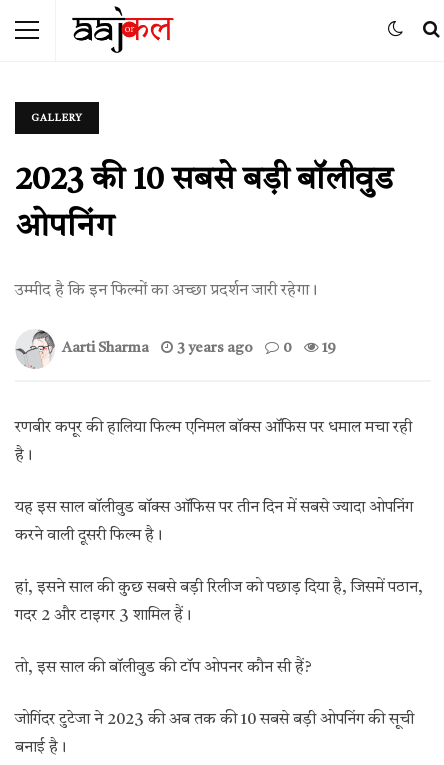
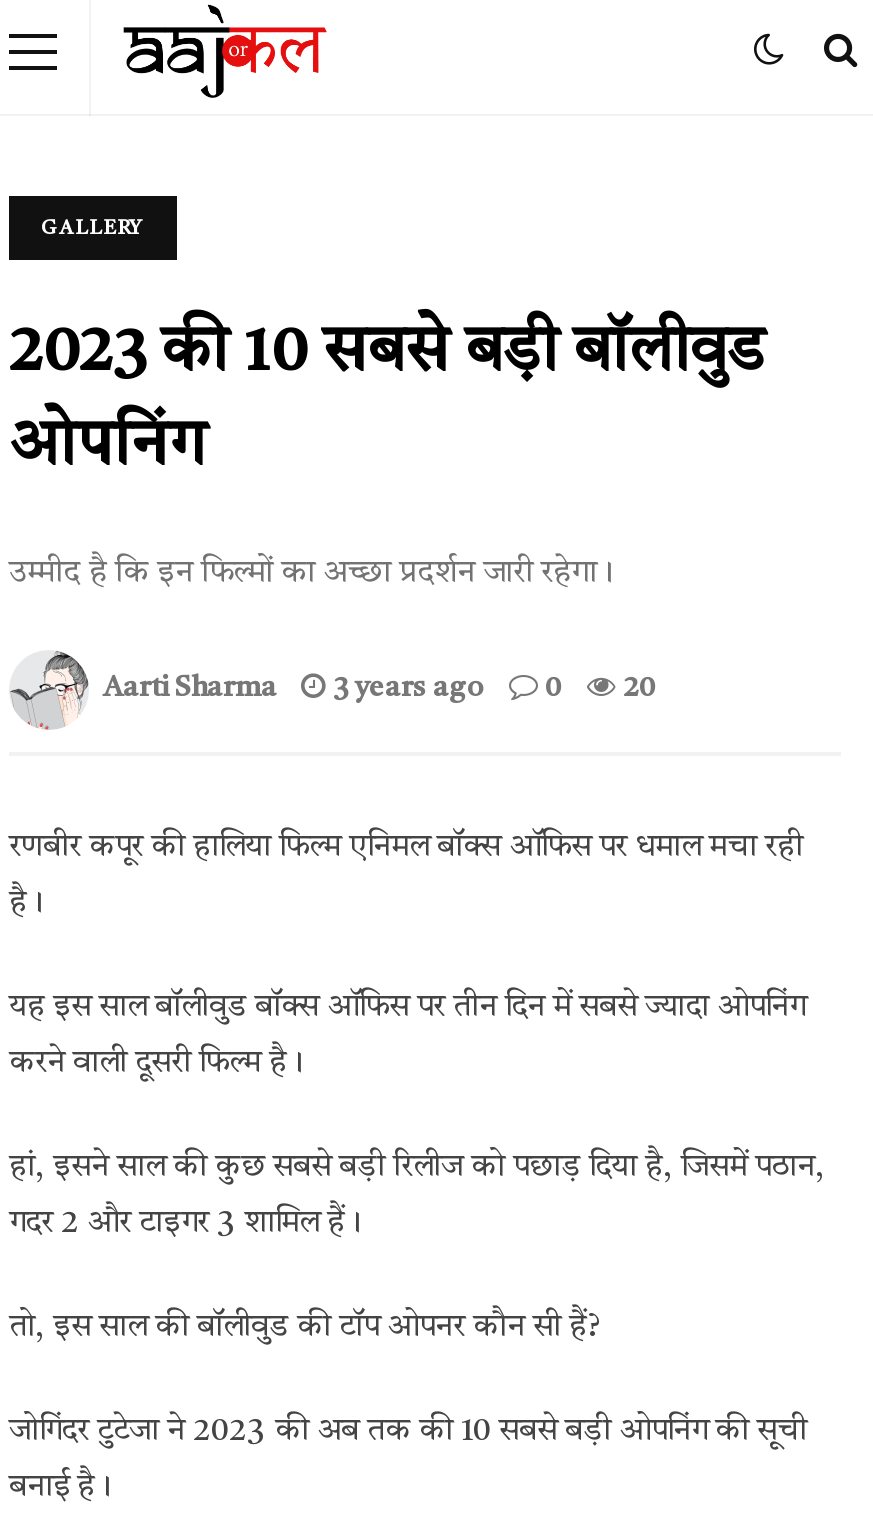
- Aarti Sharma 3 years ago 0 19
+ Aarti Sharma 3 years ago 0 20
